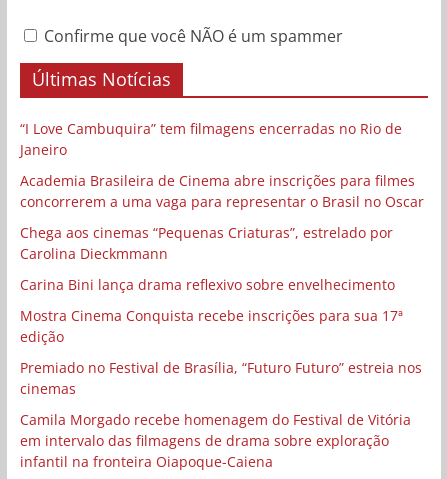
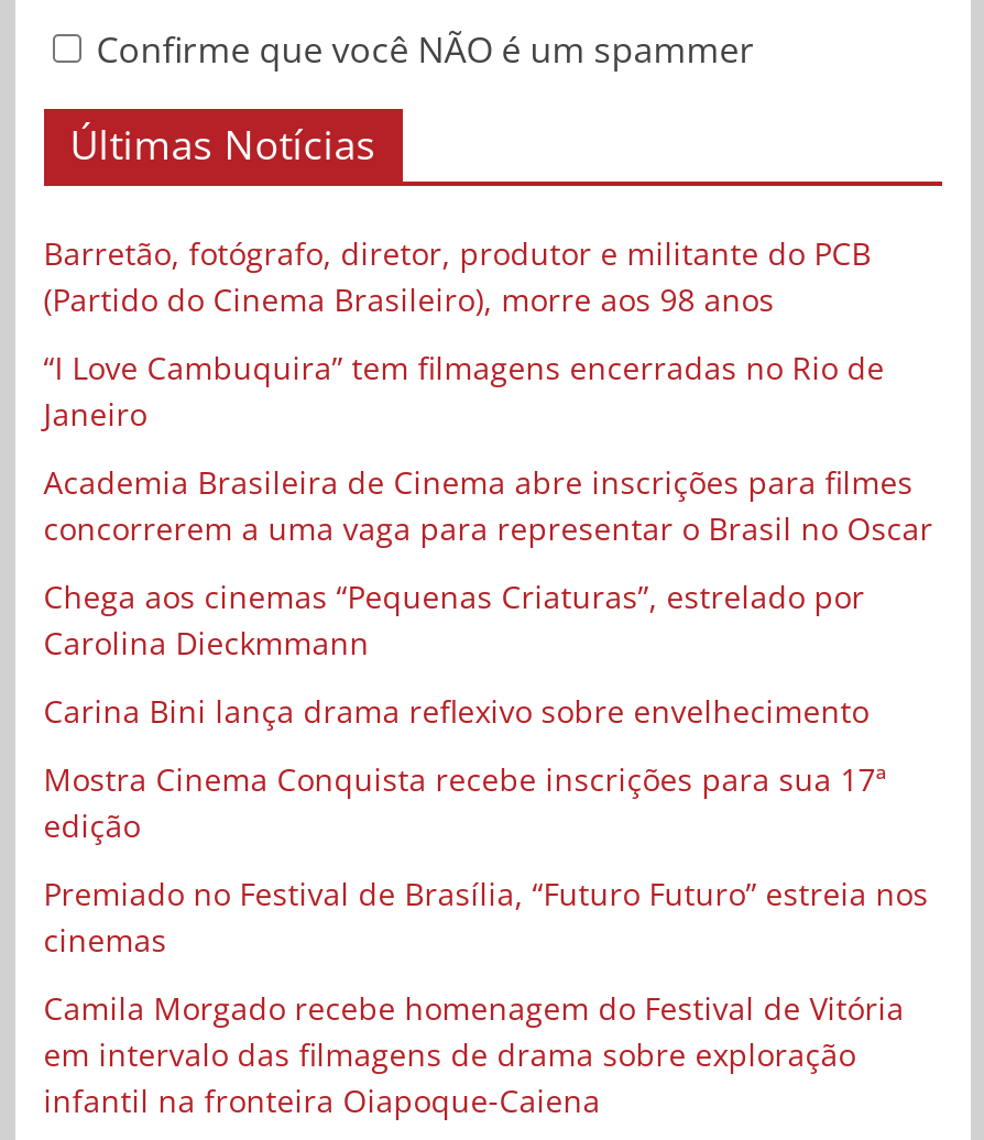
+ Barretão, fotógrafo, diretor, produtor e militante do PCB
+ (Partido do Cinema Brasileiro), morre aos 98 anos
